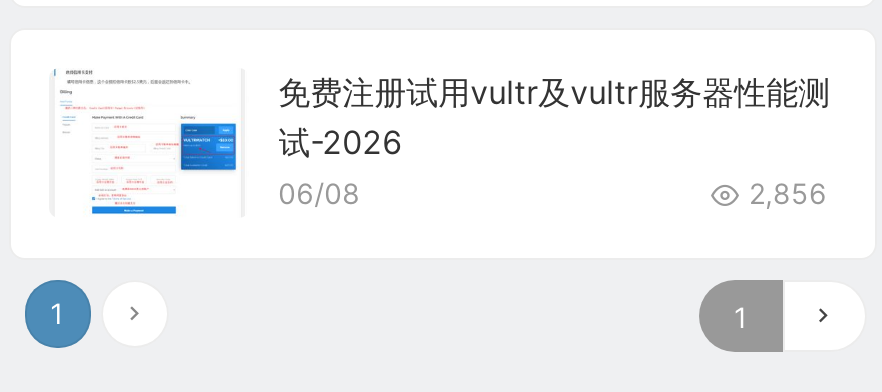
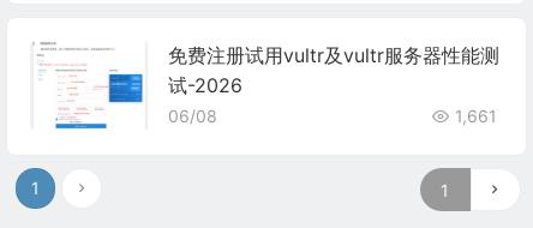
- 2,856
+ 1,661
